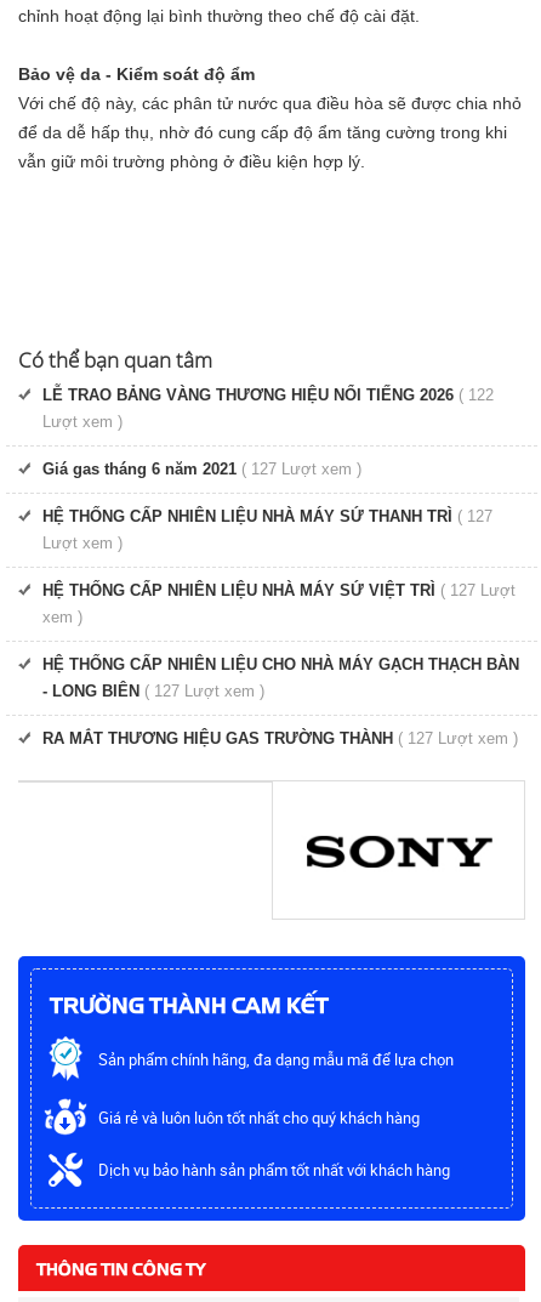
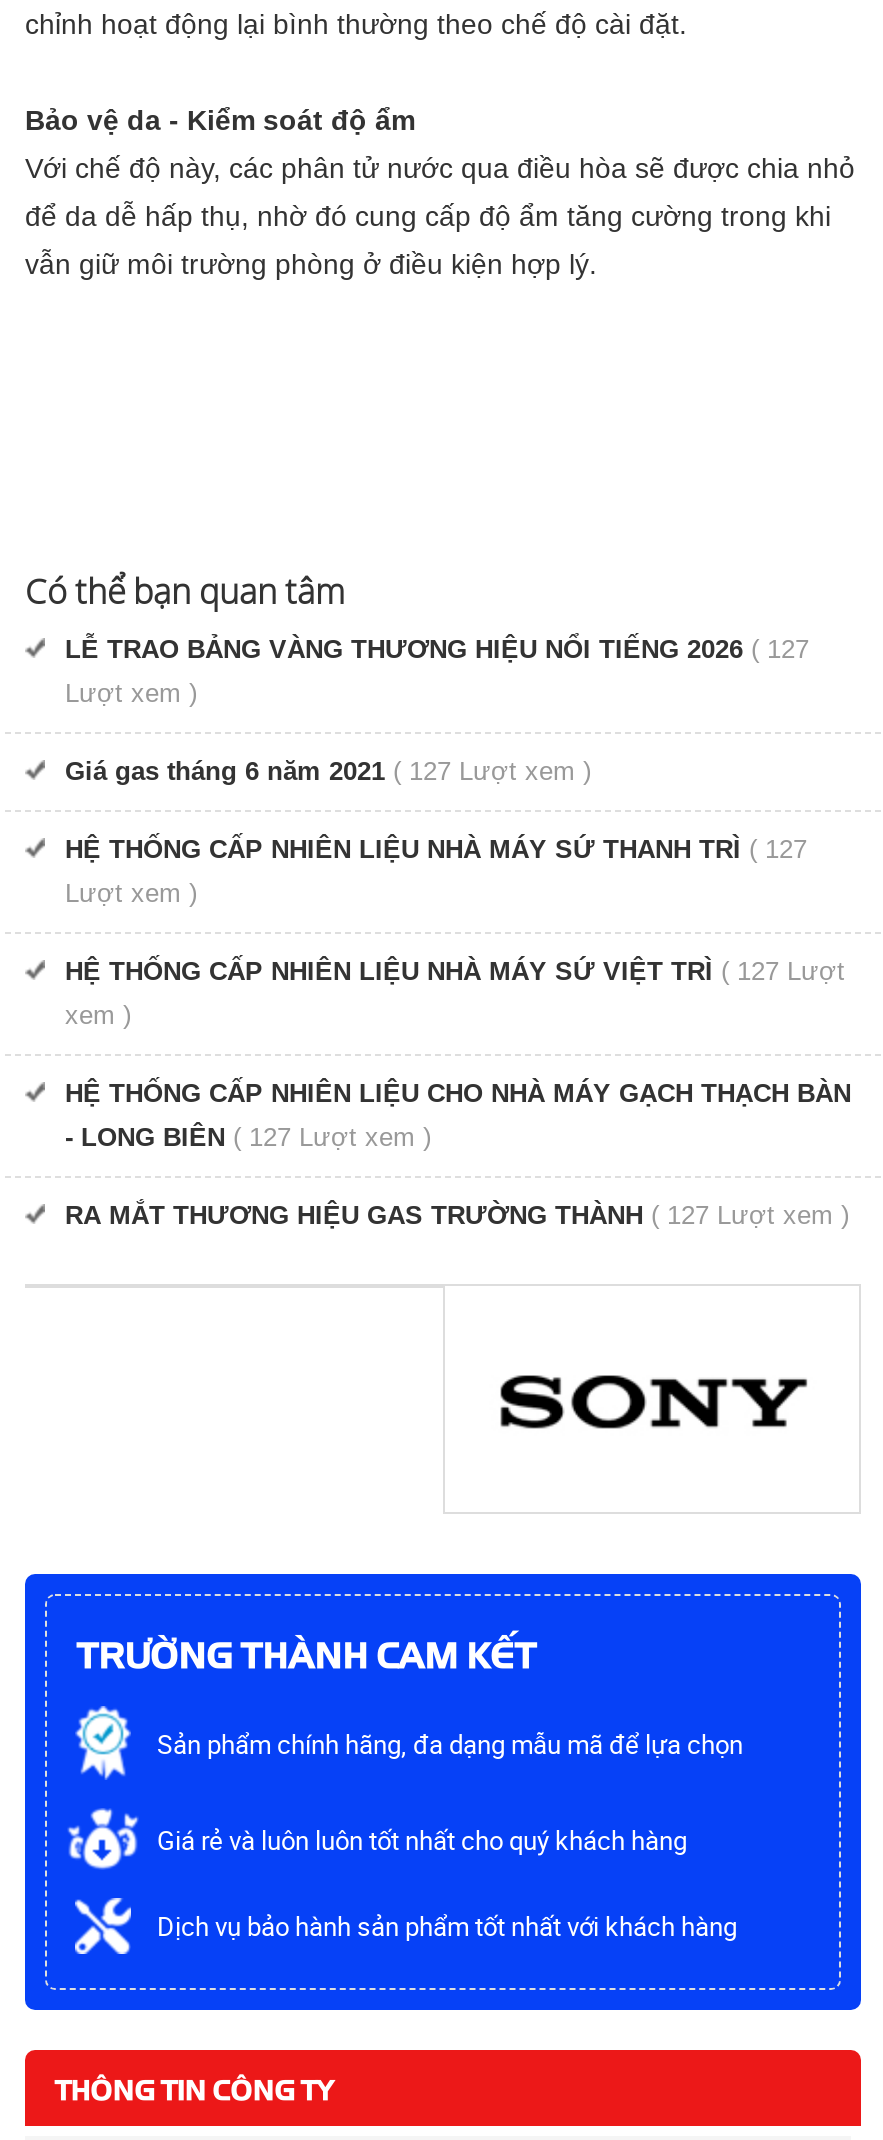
- LỄ TRAO BẢNG VÀNG THƯƠNG HIỆU NỔI TIẾNG 2026 ( 122
+ LỄ TRAO BẢNG VÀNG THƯƠNG HIỆU NỔI TIẾNG 2026 ( 127
